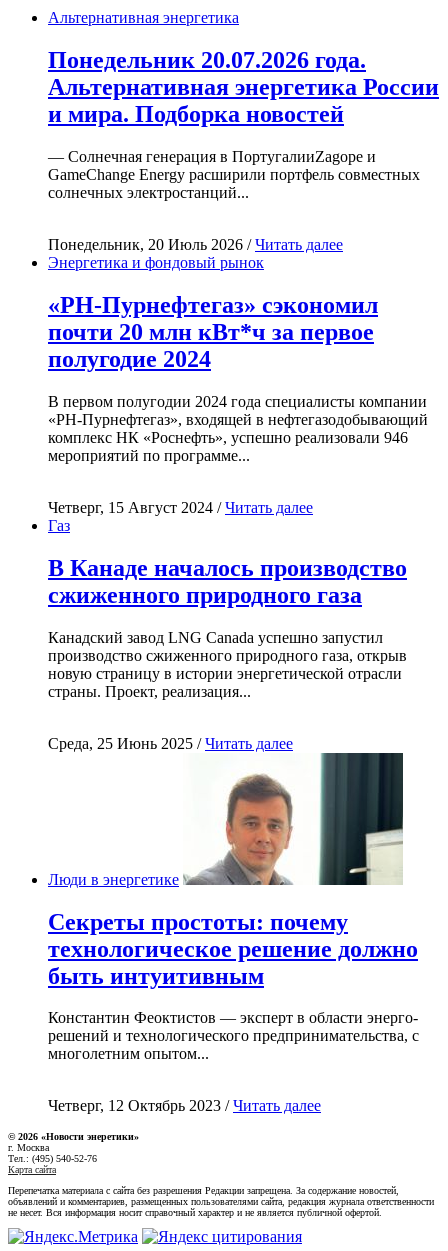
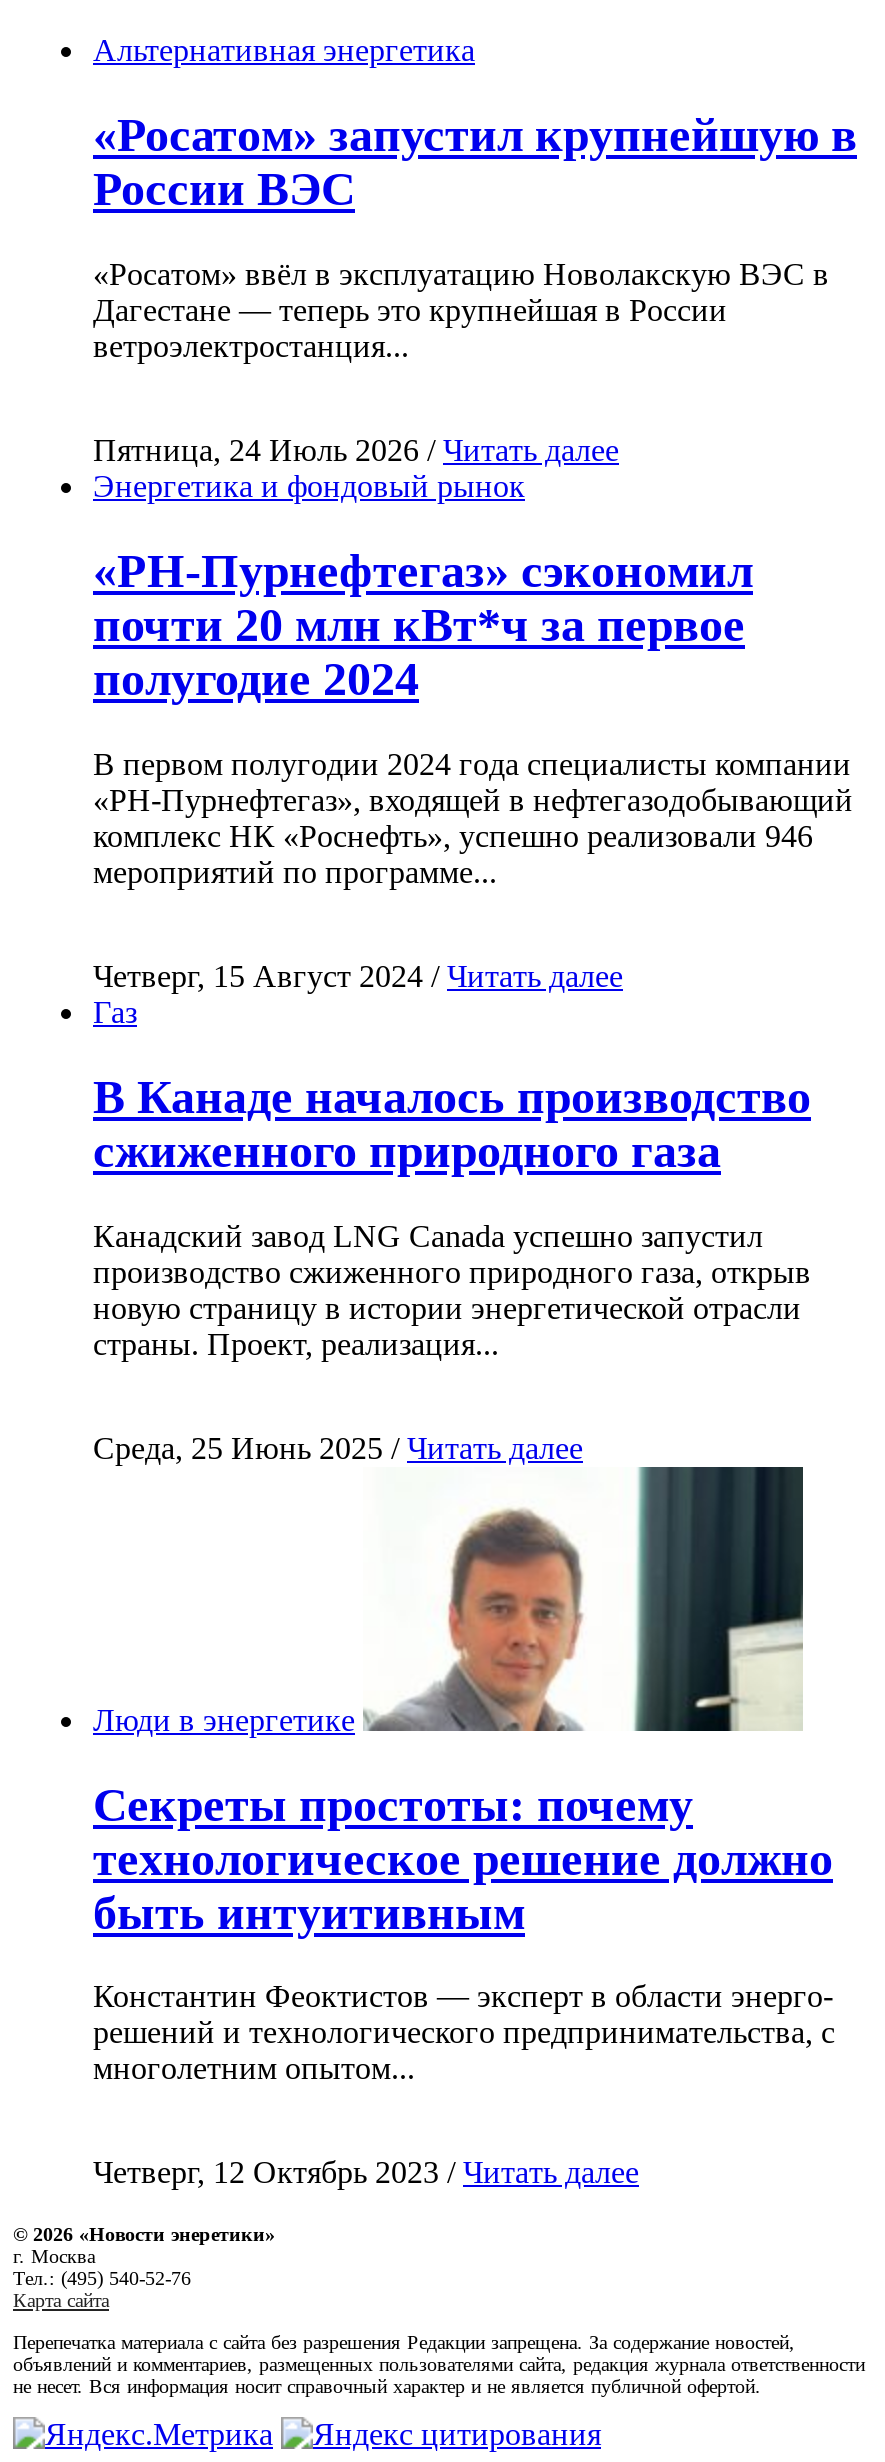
- Понедельник 20.07.2026 года.
- Альтернативная энергетика России
- и мира. Подборка новостей
+ «Росатом» запустил крупнейшую в
+ России ВЭС

- — Солнечная генерация в ПортугалииZagope и
- GameChange Energy расширили портфель совместных
- солнечных электростанций...
+ «Росатом» ввёл в эксплуатацию Новолакскую ВЭС в
+ Дагестане — теперь это крупнейшая в России
+ ветроэлектростанция...

- Понедельник, 20 Июль 2026 / Читать далее
+ Пятница, 24 Июль 2026 / Читать далее
